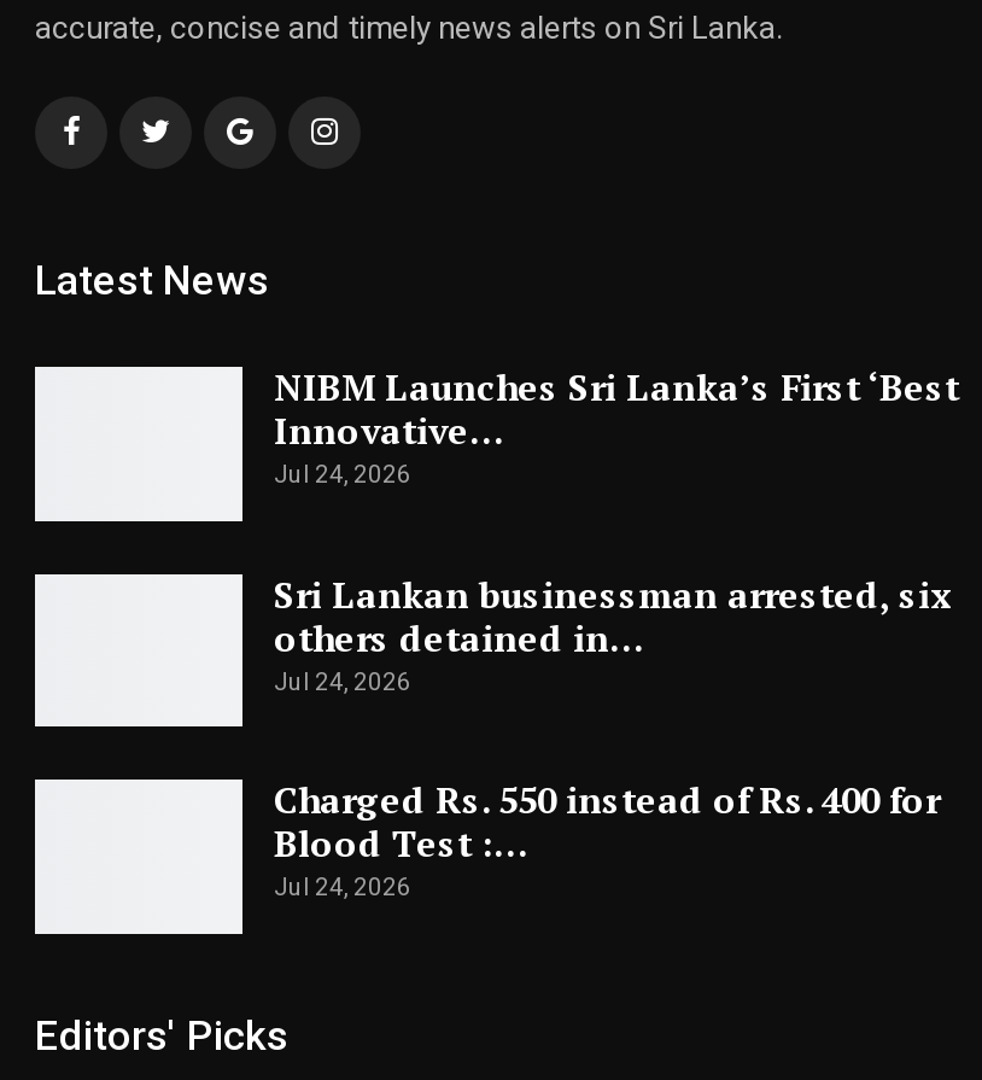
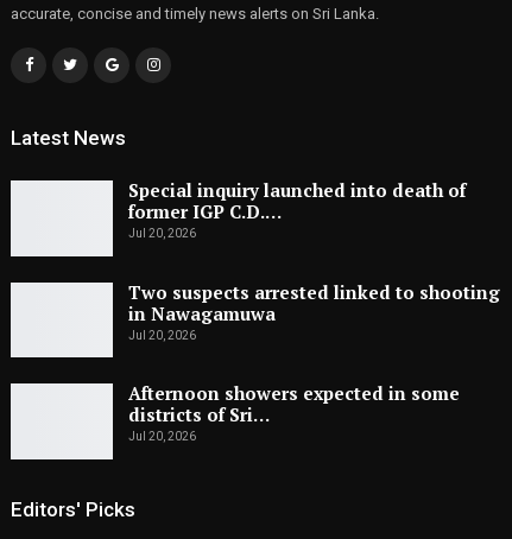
- NIBM Launches Sri Lanka’s First ‘Best
- Innovative…
- Jul 24, 2026
+ Special inquiry launched into death of
+ former IGP C.D.…
+ Jul 20, 2026

- Sri Lankan businessman arrested, six
- others detained in…
- Jul 24, 2026
+ Two suspects arrested linked to shooting
+ in Nawagamuwa
+ Jul 20, 2026

- Charged Rs. 550 instead of Rs. 400 for
- Blood Test :…
- Jul 24, 2026
+ Afternoon showers expected in some
+ districts of Sri…
+ Jul 20, 2026
